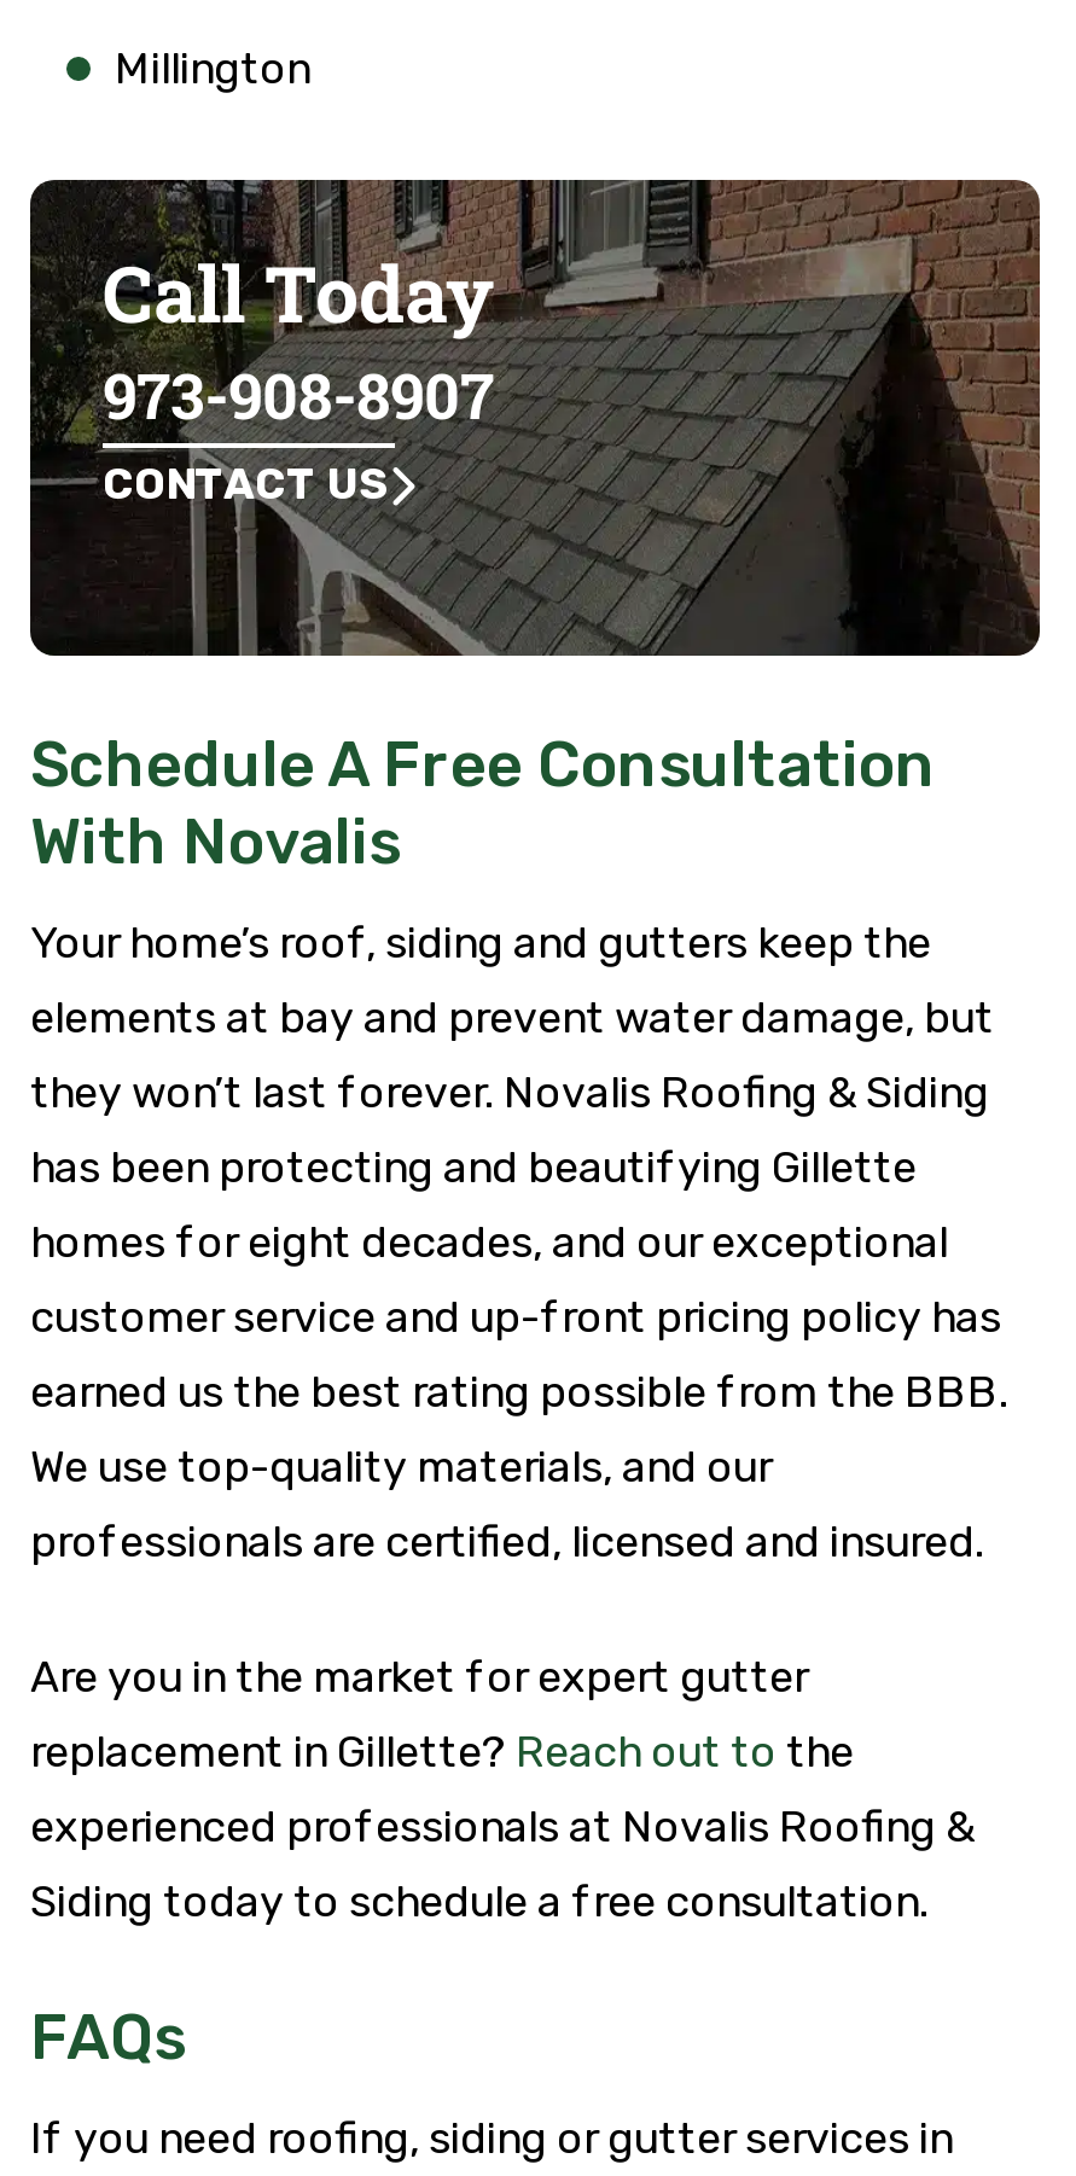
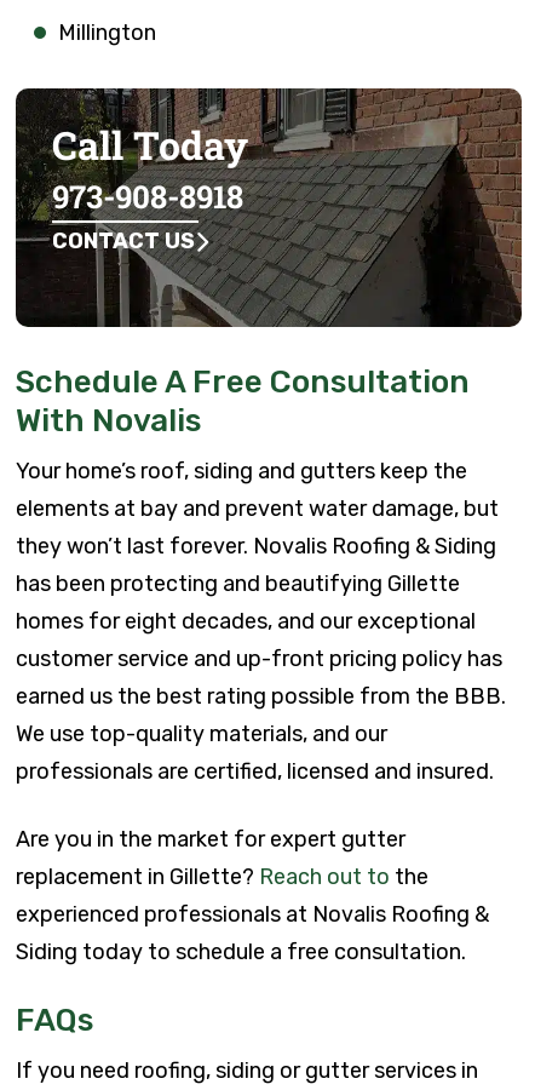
- 973-908-8907
+ 973-908-8918
